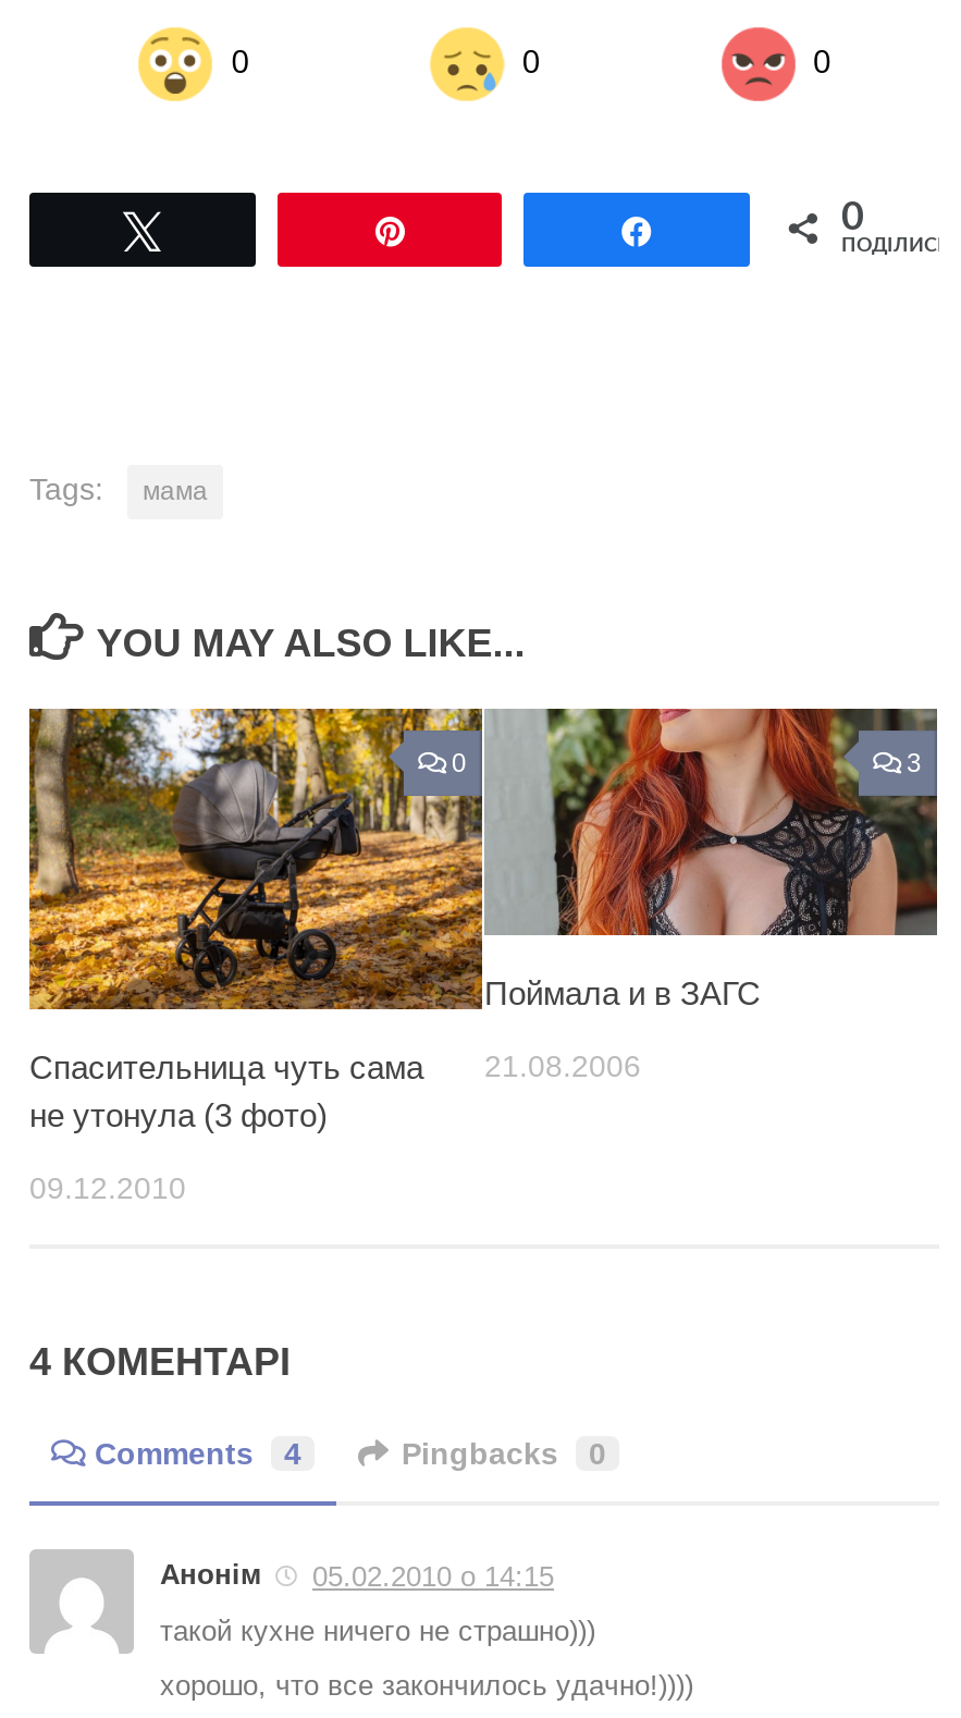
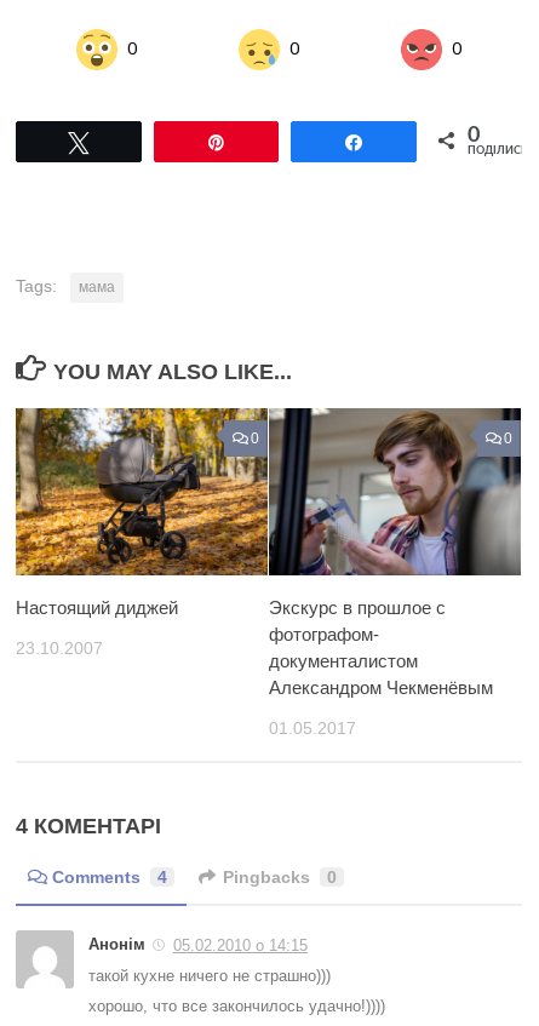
- [image]
- 3
+ [image]
+ 0

- Поймала и в ЗАГС
+ Экскурс в прошлое с
+ фотографом-
+ документалистом
+ Александром Чекменёвым

- Спасительница чуть сама
- не утонула (3 фото)
+ Настоящий диджей

- 21.08.2006
+ 01.05.2017

- 09.12.2010
+ 23.10.2007
